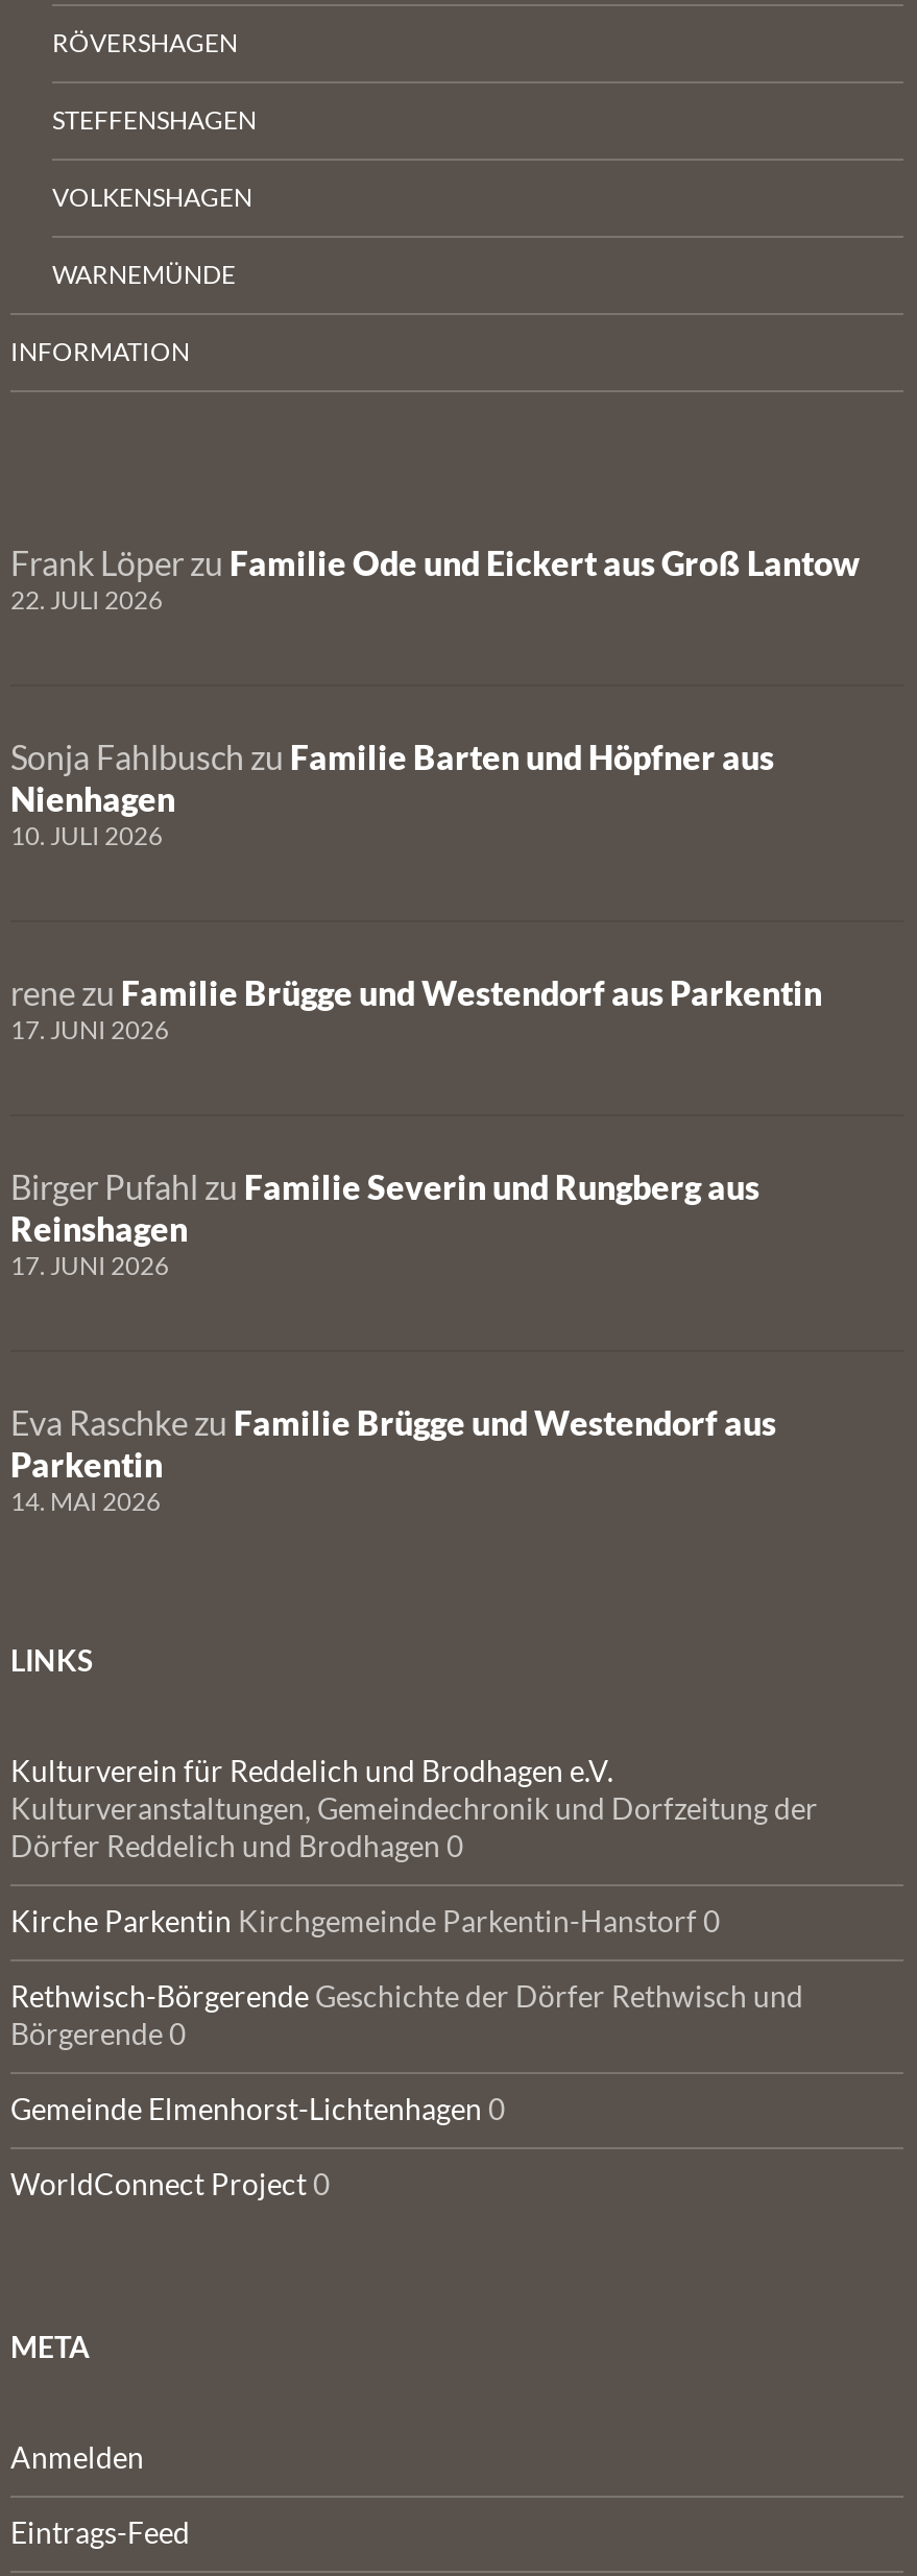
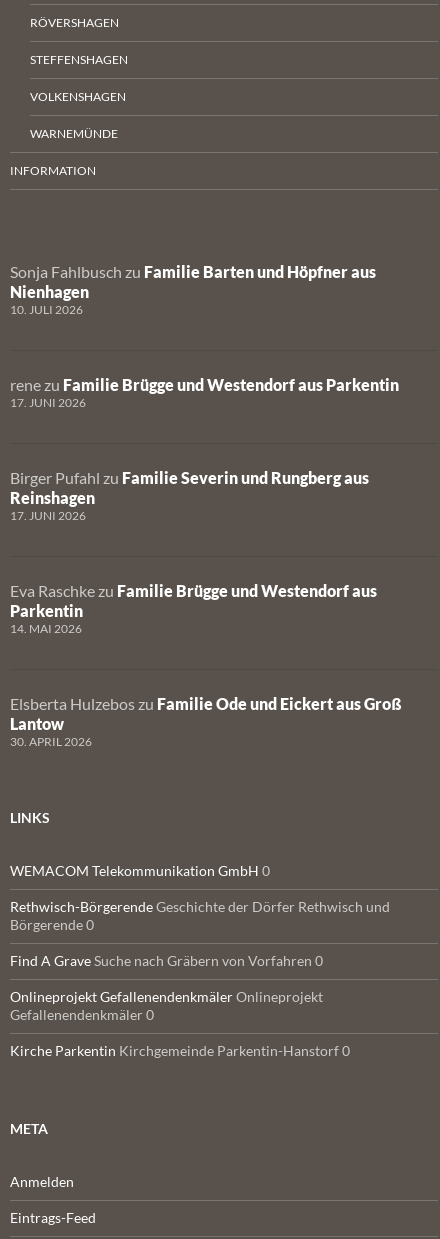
- Frank Löper zu Familie Ode und Eickert aus Groß Lantow
- 22. JULI 2026

moved up: Sonja Fahlbusch zu Familie Barten und Höpfner aus | Nienhagen | 10. JULI 2026 | ... | Parkentin | 14. MAI 2026

+ Elsberta Hulzebos zu Familie Ode und Eickert aus Groß
+ Lantow
+ 30. APRIL 2026

moved down: LINKS

- Kulturverein für Reddelich und Brodhagen e.V.
- Kulturveranstaltungen, Gemeindechronik und Dorfzeitung der
- Dörfer Reddelich und Brodhagen 0
+ WEMACOM Telekommunikation GmbH 0

moved down: Kirche Parkentin Kirchgemeinde Parkentin-Hanstorf 0

moved up: Rethwisch-Börgerende Geschichte der Dörfer Rethwisch und | Börgerende 0

- Gemeinde Elmenhorst-Lichtenhagen 0
- WorldConnect Project 0
+ Find A Grave Suche nach Gräbern von Vorfahren 0
+ Onlineprojekt Gefallenendenkmäler Onlineprojekt
+ Gefallenendenkmäler 0
